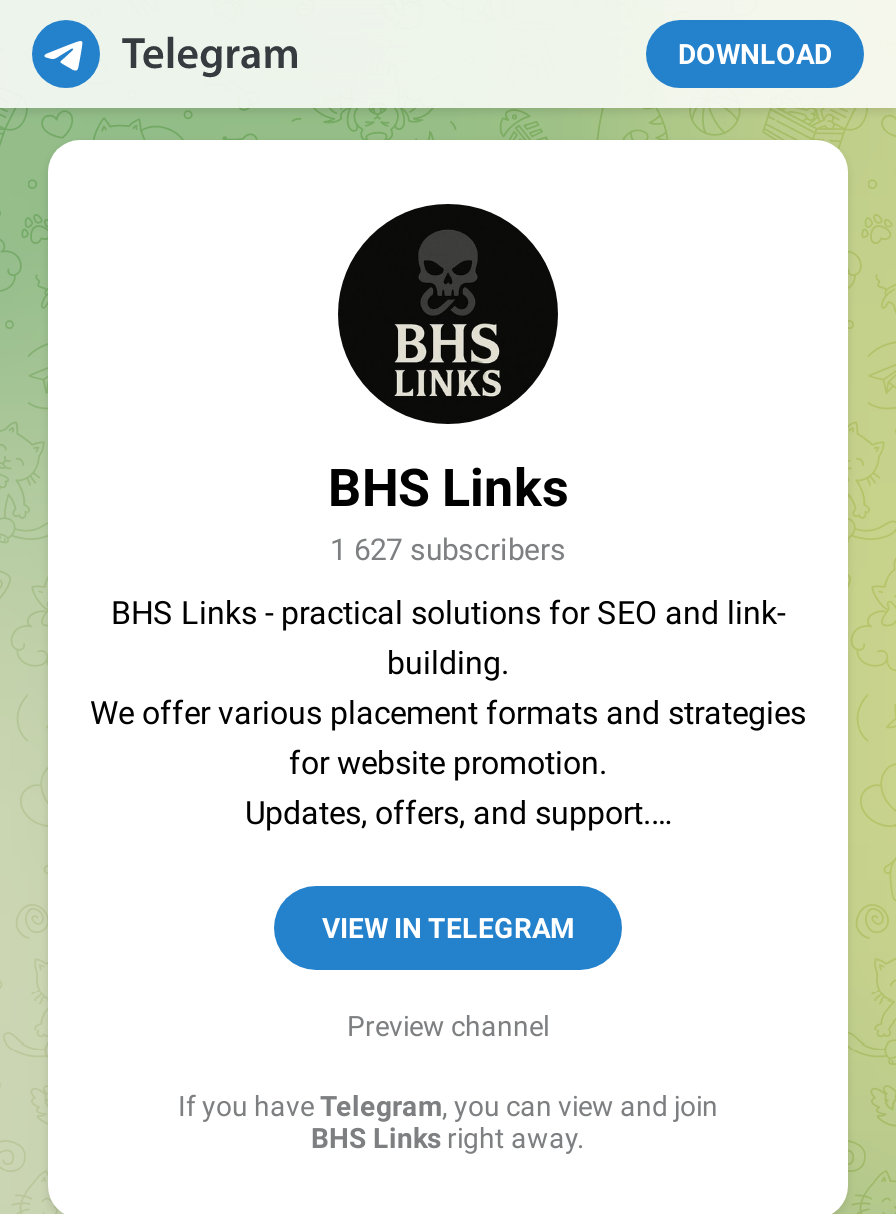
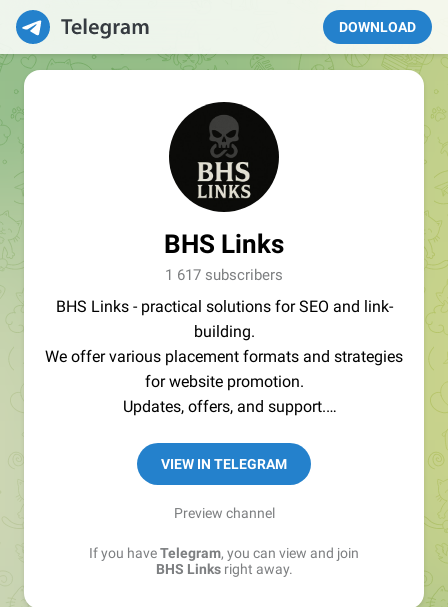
- 1 627 subscribers
+ 1 617 subscribers
